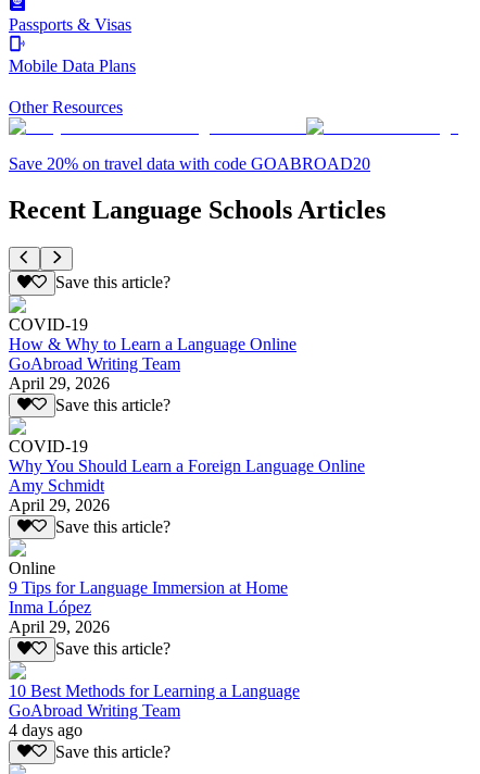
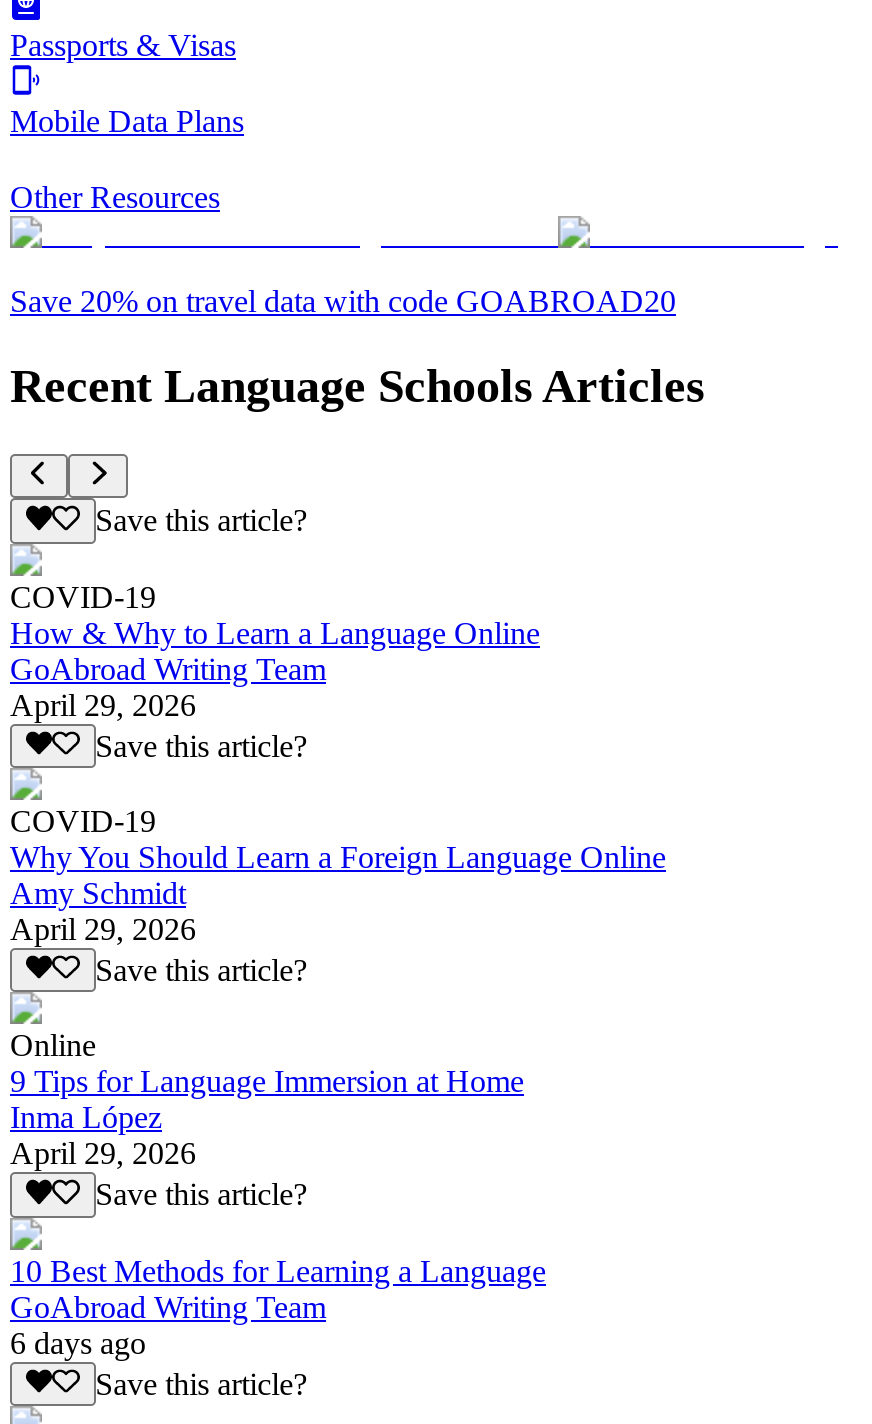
- 4 days ago
+ 6 days ago
